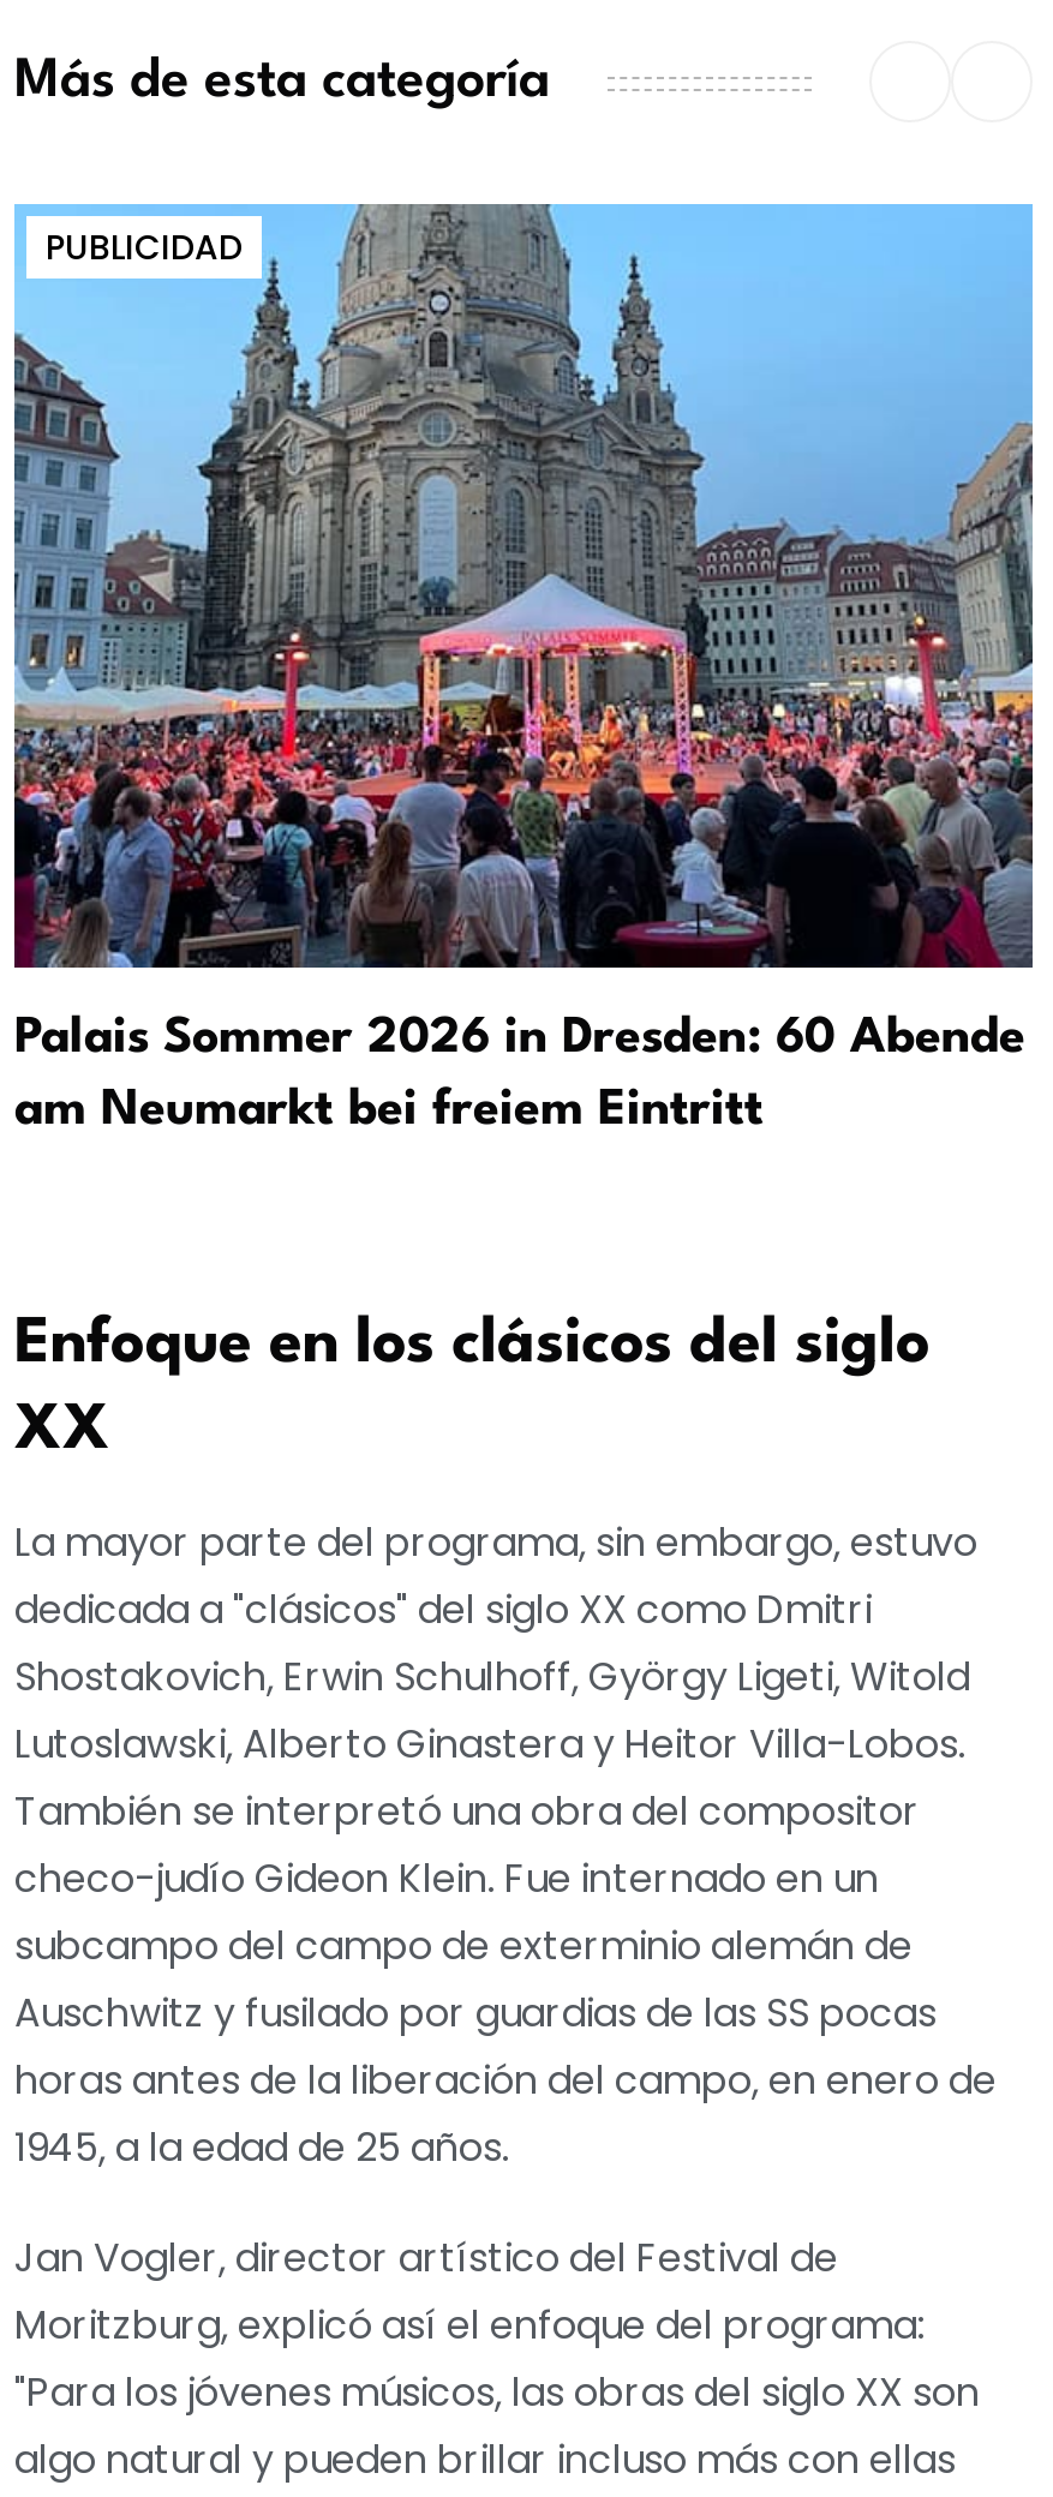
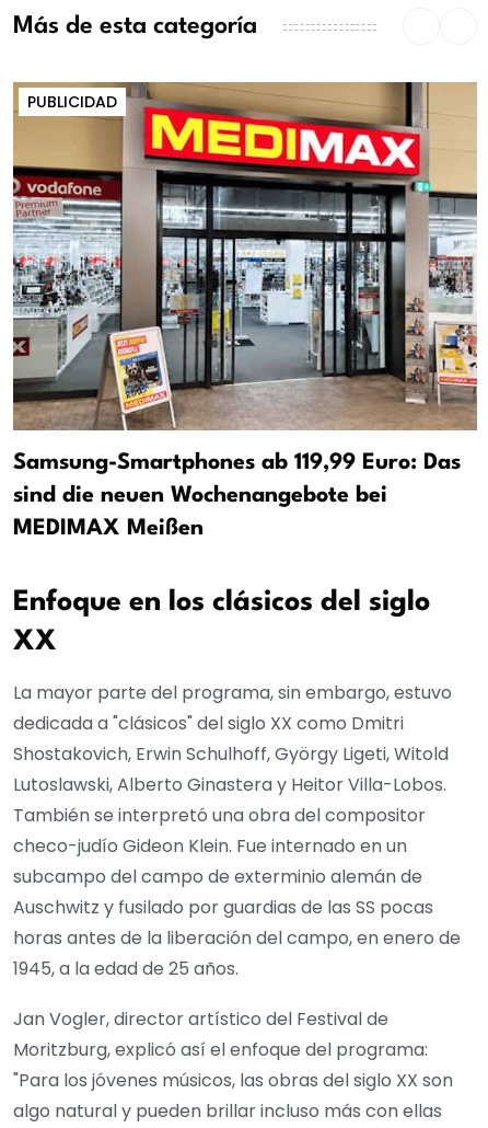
- [image]
- Palais Sommer 2026 in Dresden: 60 Abende
- am Neumarkt bei freiem Eintritt
+ [image]
+ Samsung-Smartphones ab 119,99 Euro: Das
+ sind die neuen Wochenangebote bei
+ MEDIMAX Meißen
